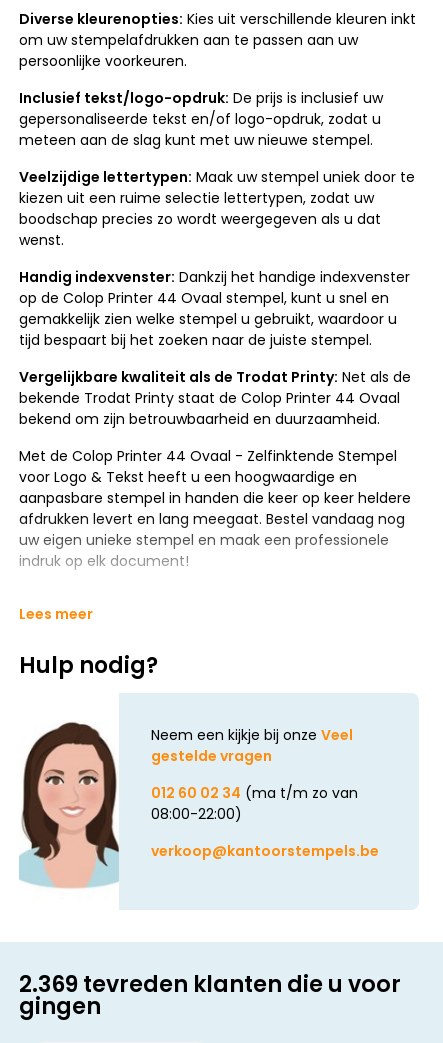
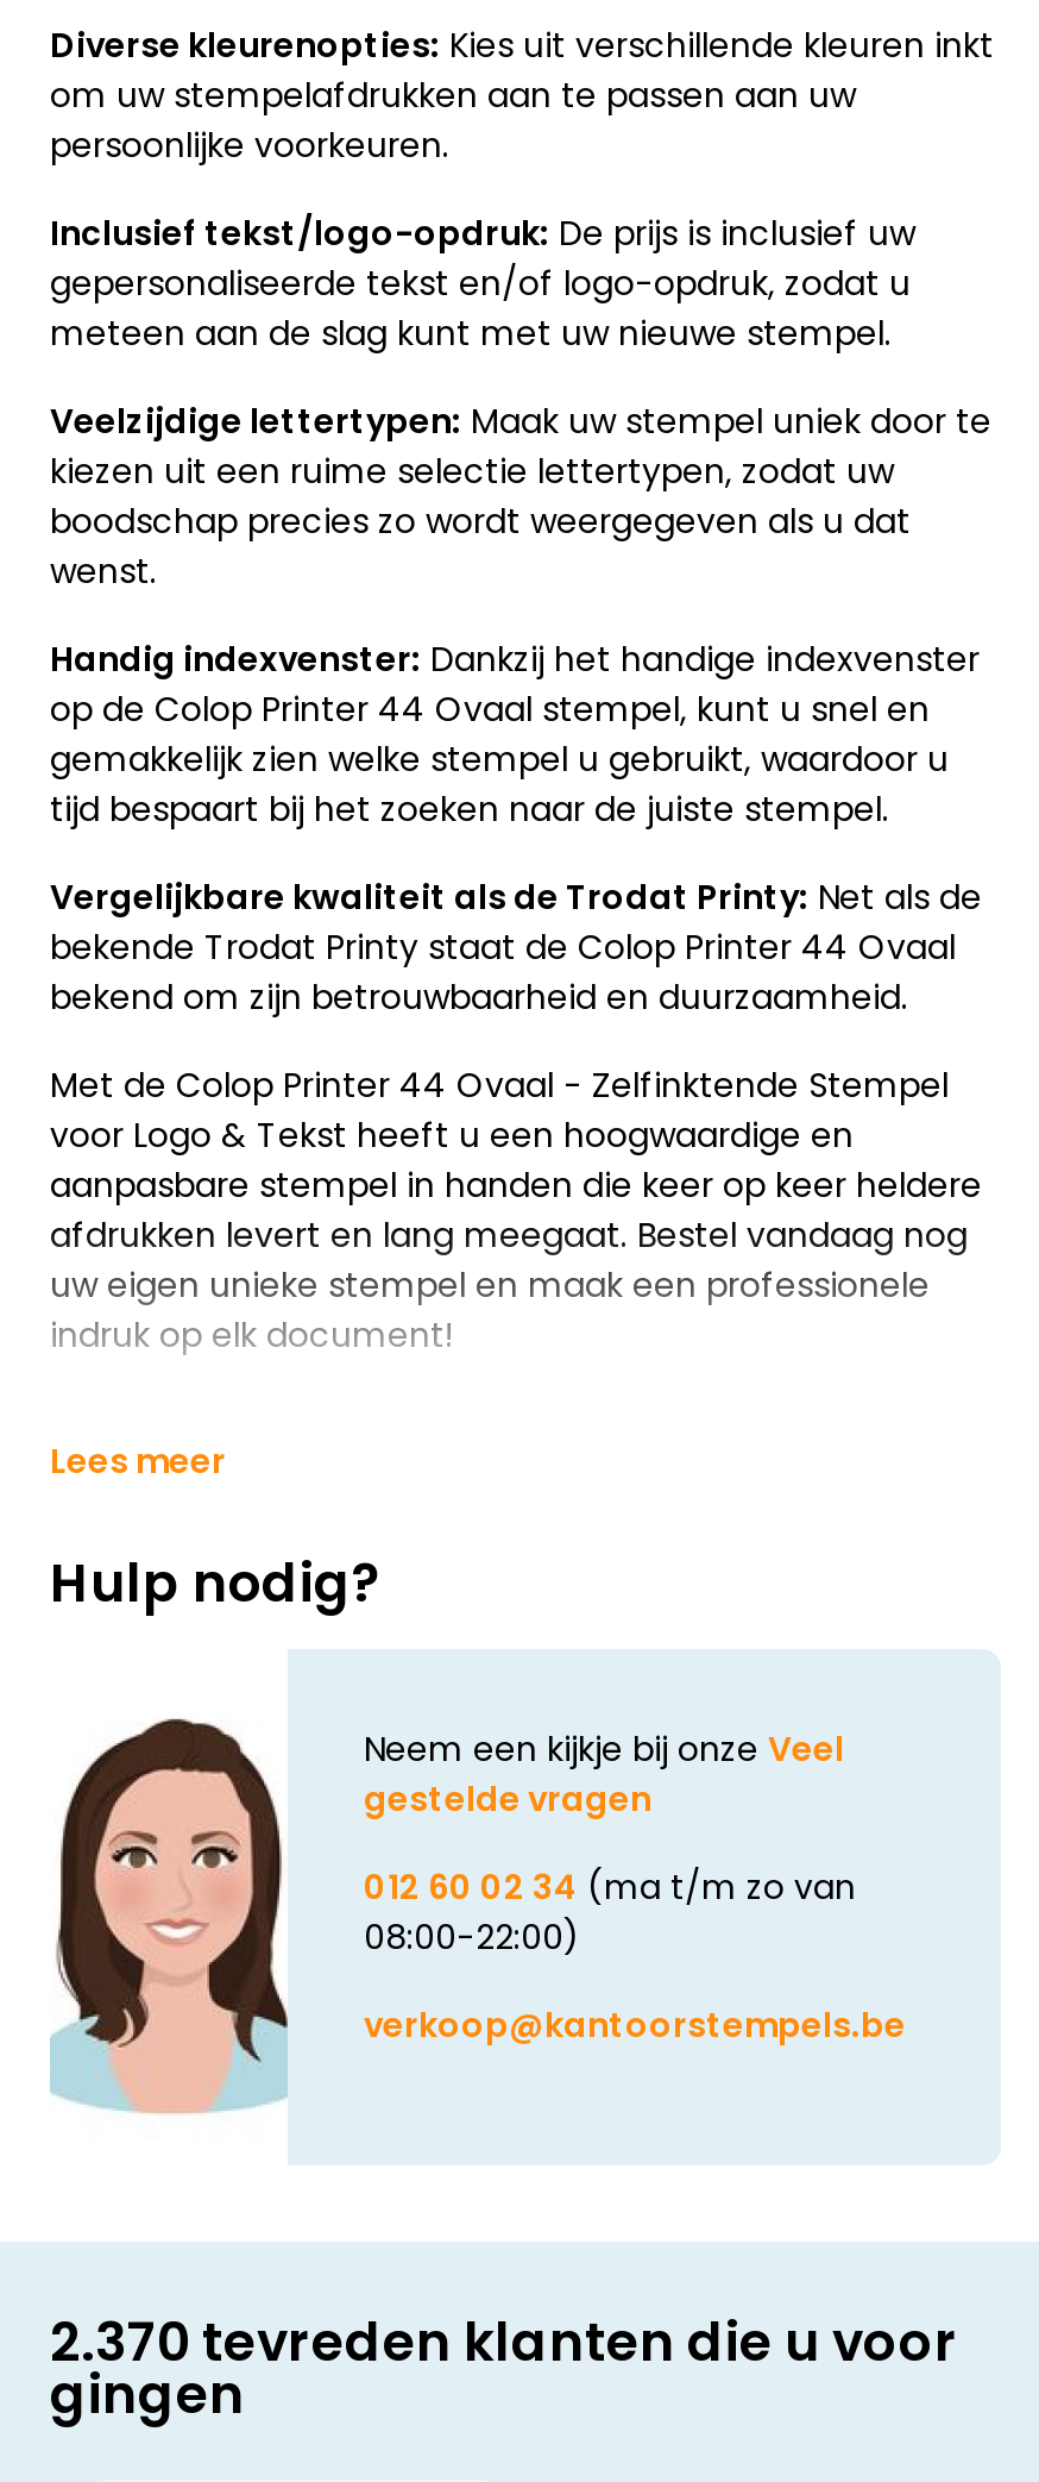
- 2.369 tevreden klanten die u voor
+ 2.370 tevreden klanten die u voor
